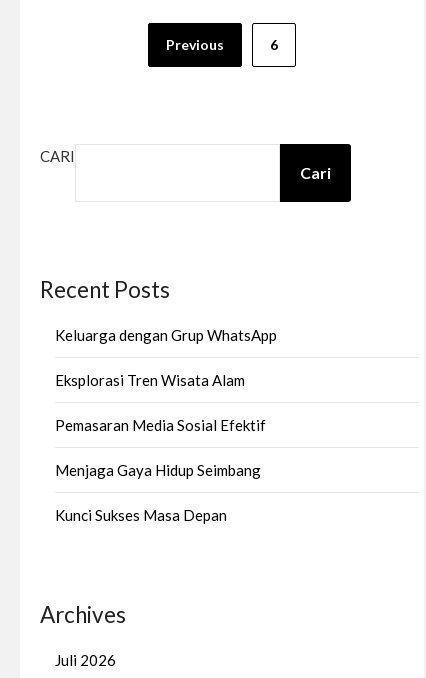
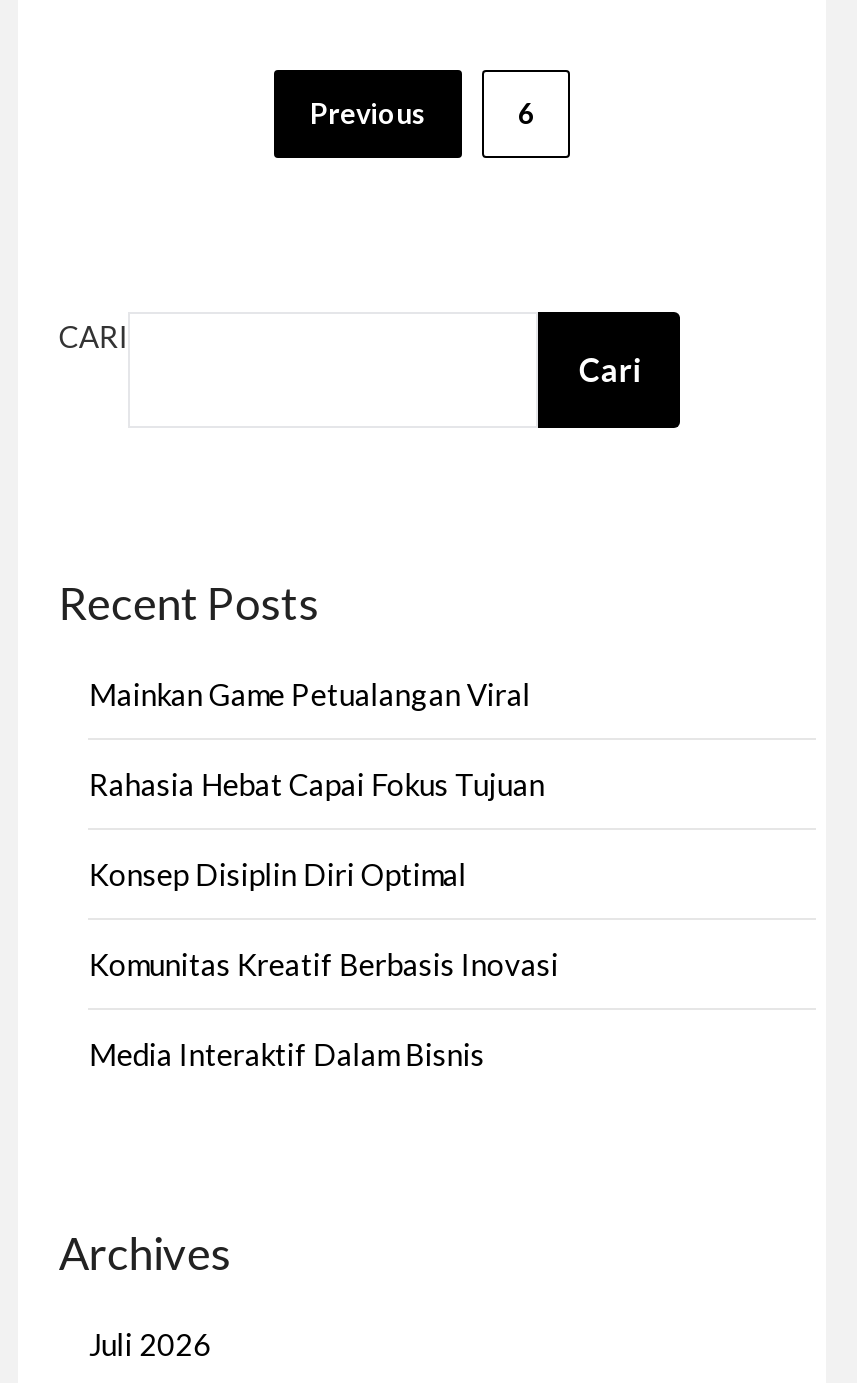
- Keluarga dengan Grup WhatsApp
+ Mainkan Game Petualangan Viral

- Eksplorasi Tren Wisata Alam
+ Rahasia Hebat Capai Fokus Tujuan

- Pemasaran Media Sosial Efektif
+ Konsep Disiplin Diri Optimal

- Menjaga Gaya Hidup Seimbang
+ Komunitas Kreatif Berbasis Inovasi

- Kunci Sukses Masa Depan
+ Media Interaktif Dalam Bisnis
